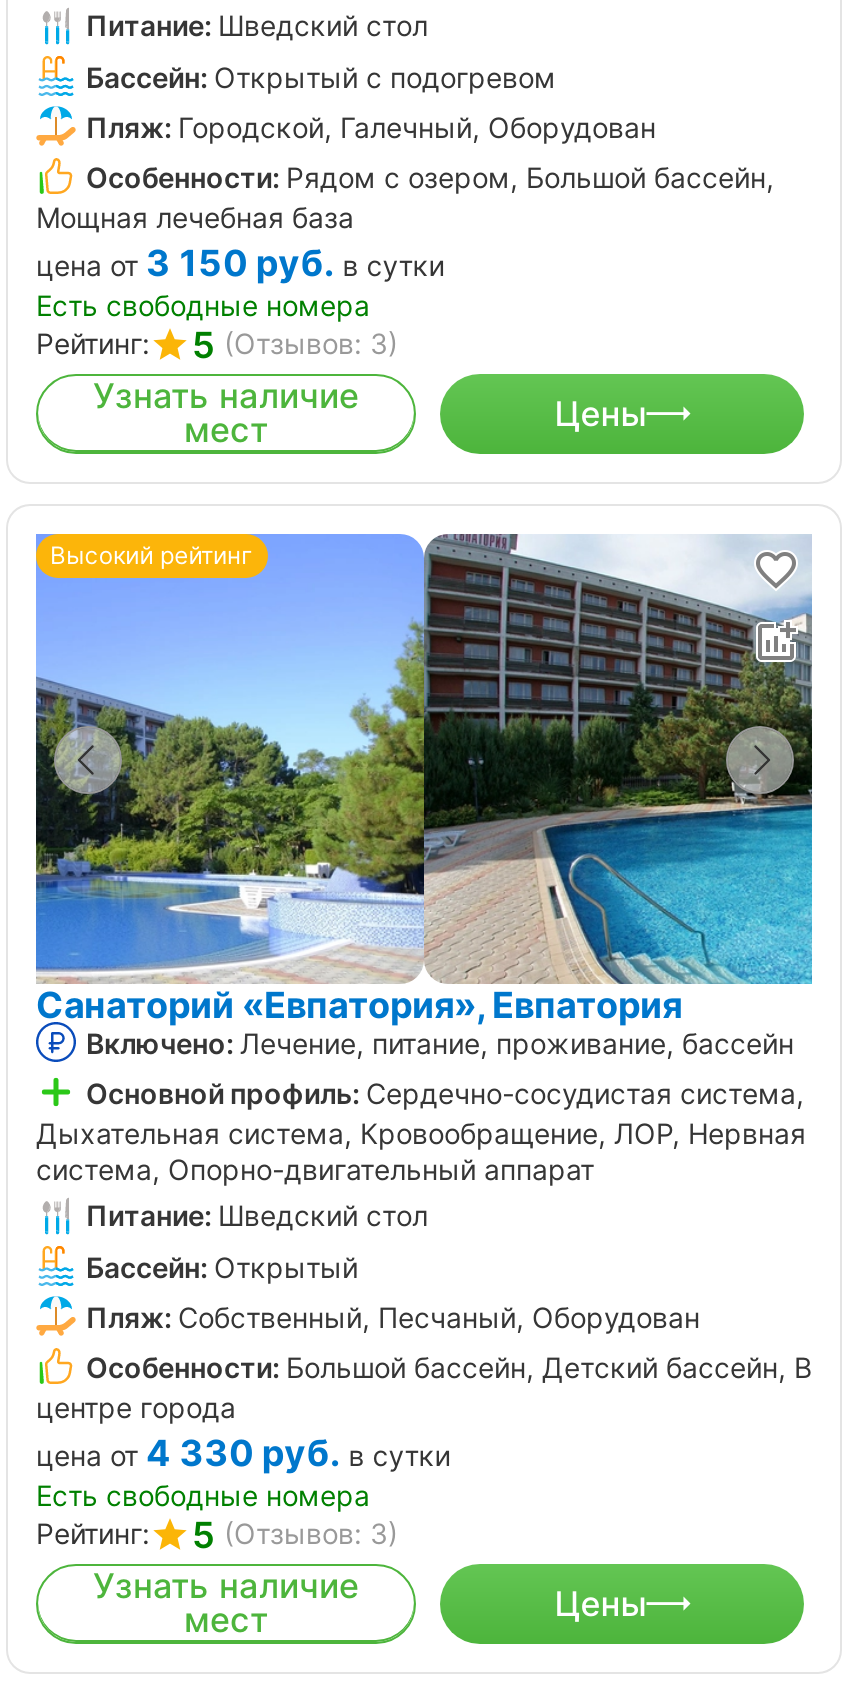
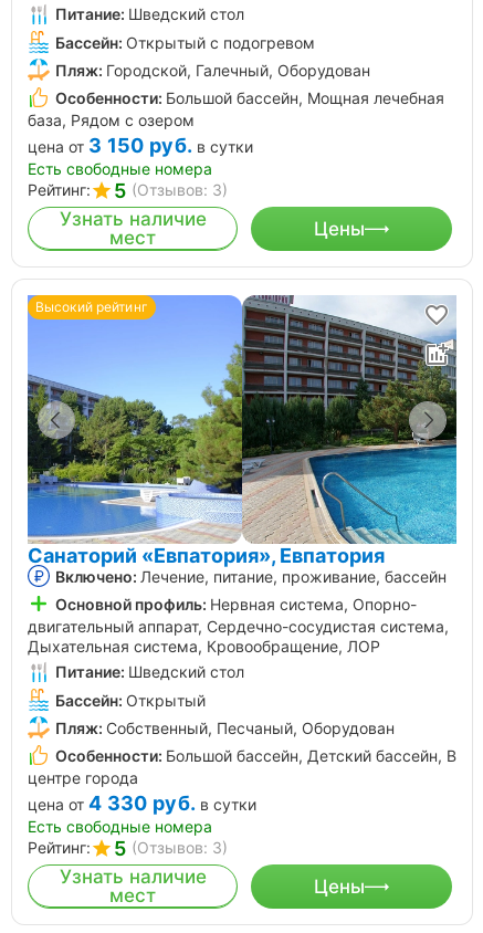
- Особенности: Рядом с озером, Большой бассейн,
- Мощная лечебная база
+ Особенности: Большой бассейн, Мощная лечебная
+ база, Рядом с озером

- Основной профиль: Сердечно-сосудистая система,
- Дыхательная система, Кровообращение, ЛОР, Нервная
- система, Опорно-двигательный аппарат
+ Основной профиль: Нервная система, Опорно-
+ двигательный аппарат, Сердечно-сосудистая система,
+ Дыхательная система, Кровообращение, ЛОР
